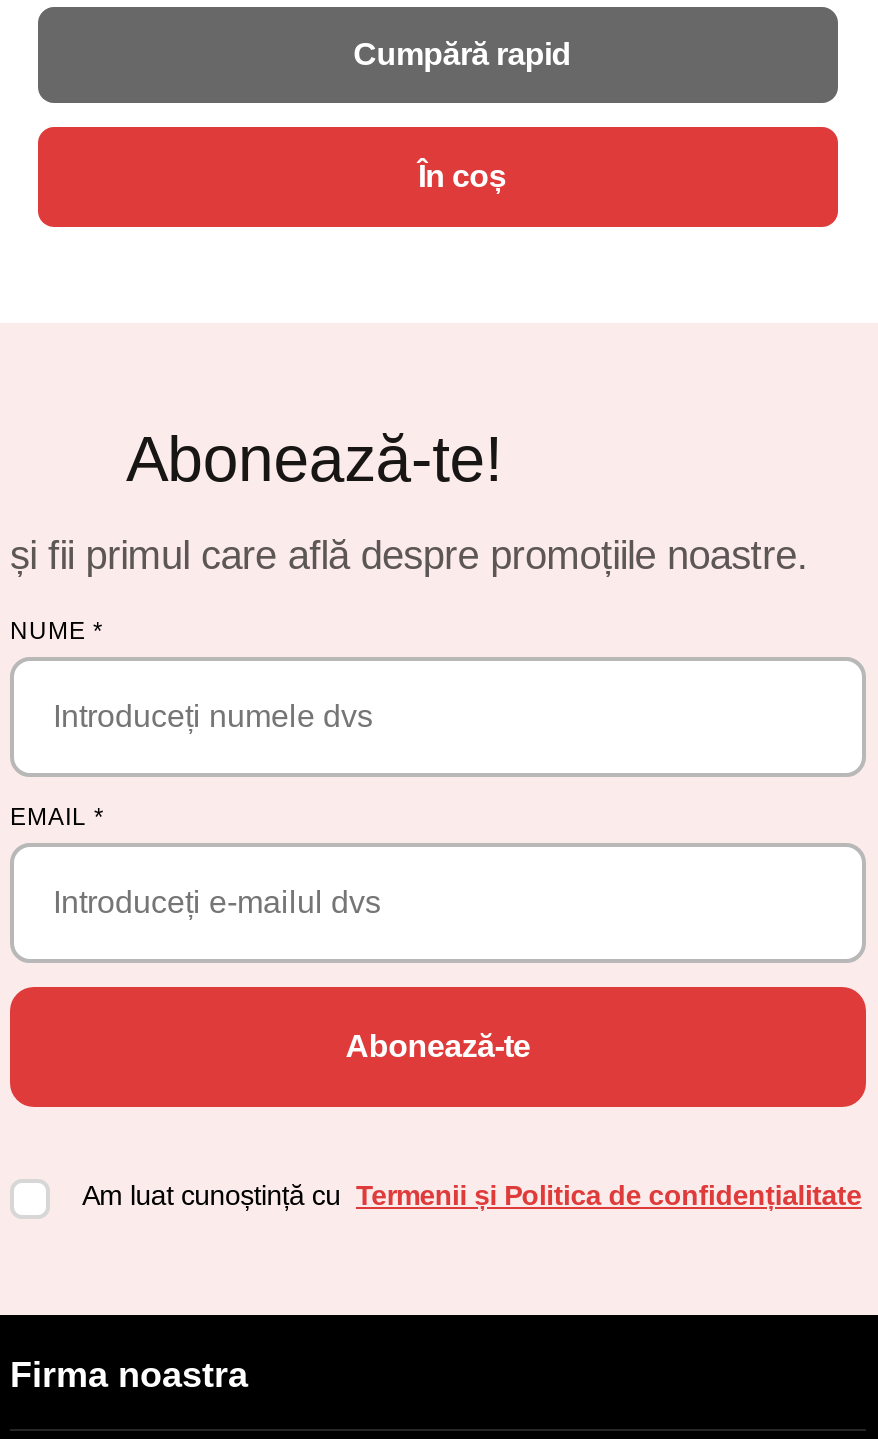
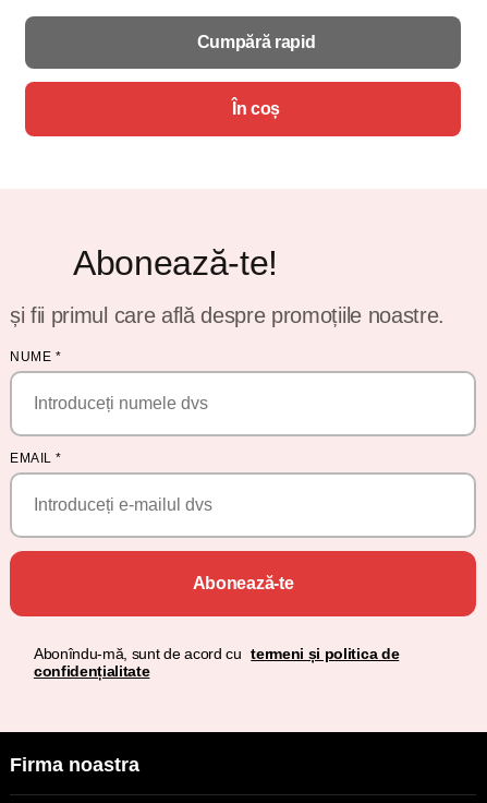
- Am luat cunoștință cu Termenii și Politica de confidențialitate
+ Abonîndu-mă, sunt de acord cu termeni și politica de
+ confidențialitate
